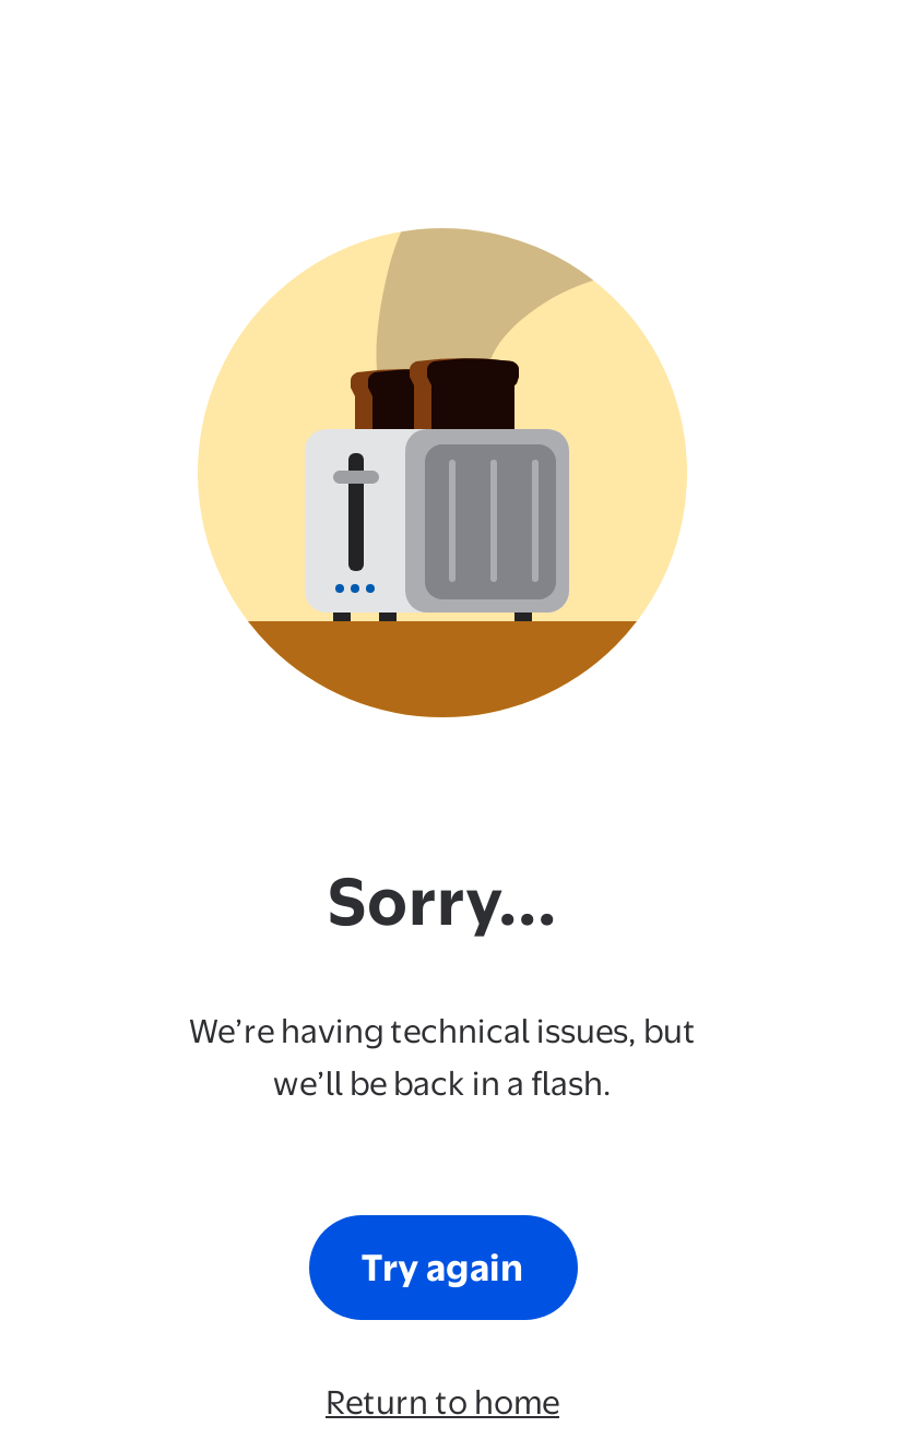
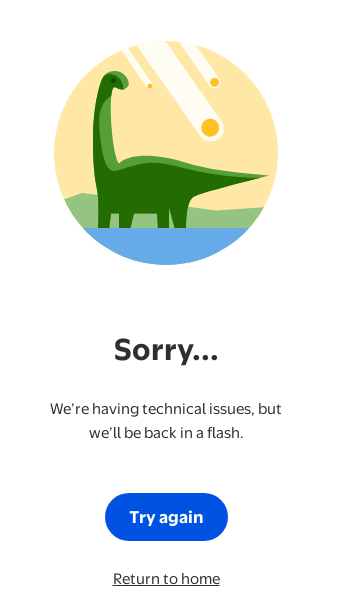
- [image]
+ [image]
